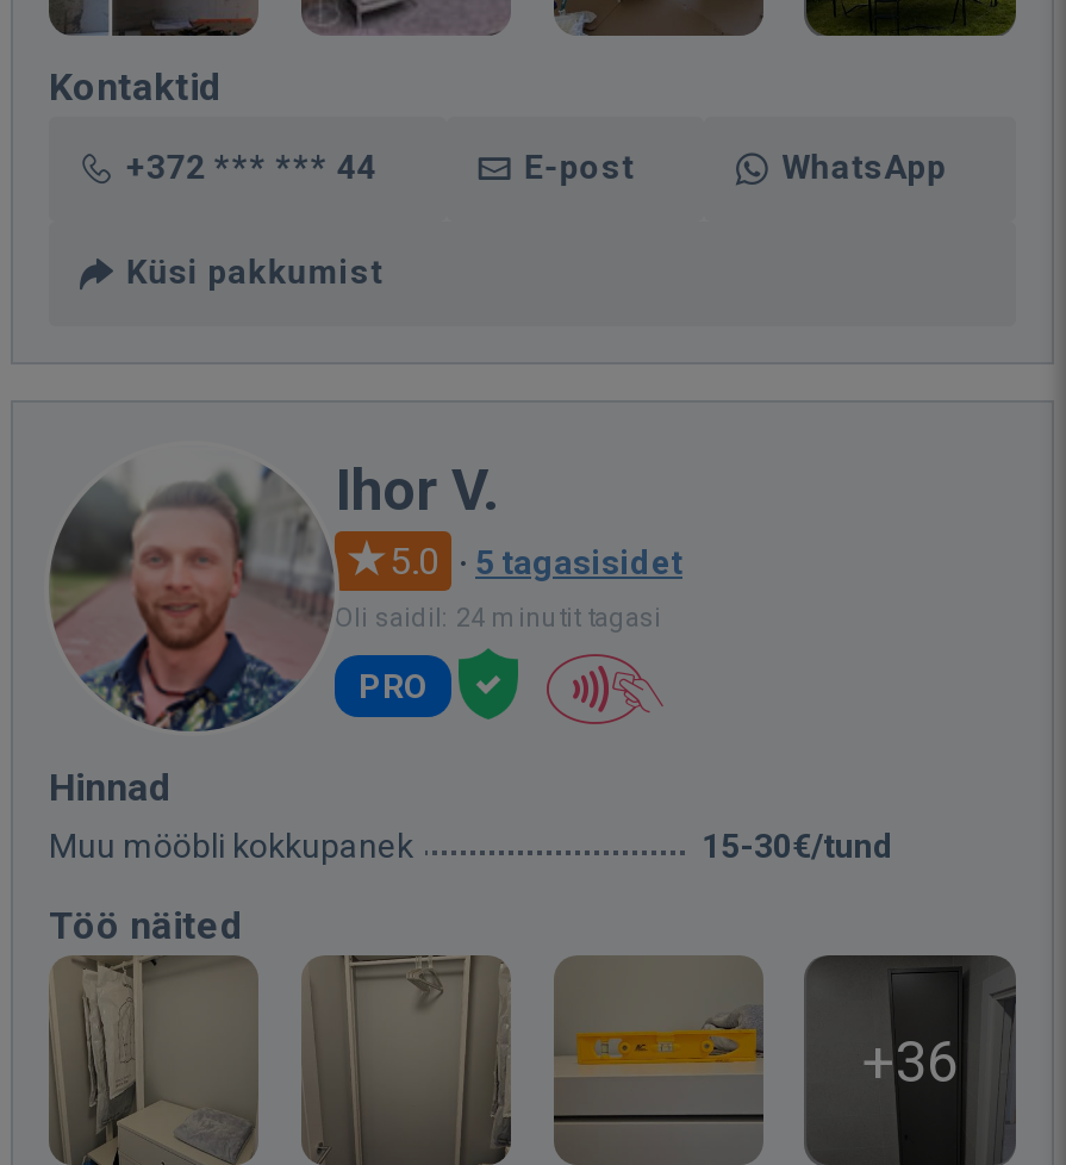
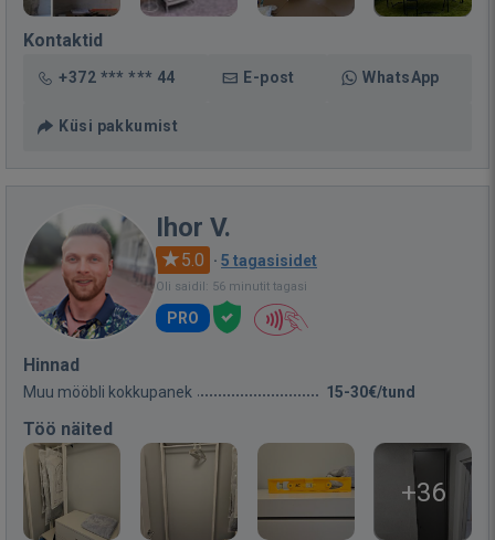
- Oli saidil: 24 minutit tagasi
+ Oli saidil: 56 minutit tagasi
